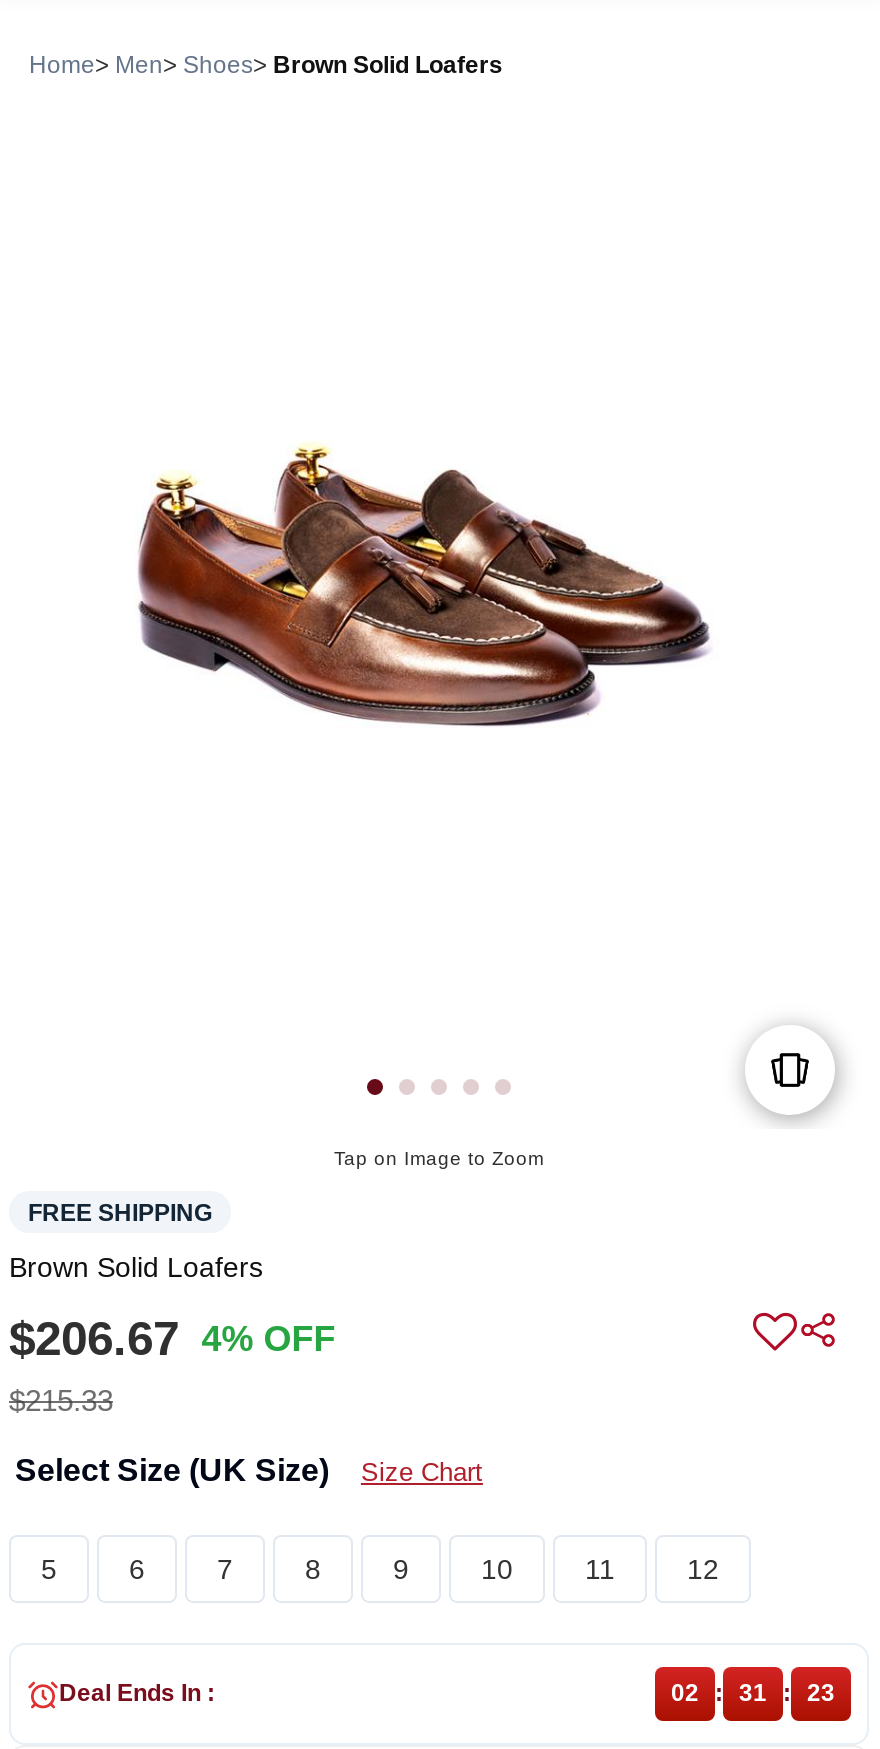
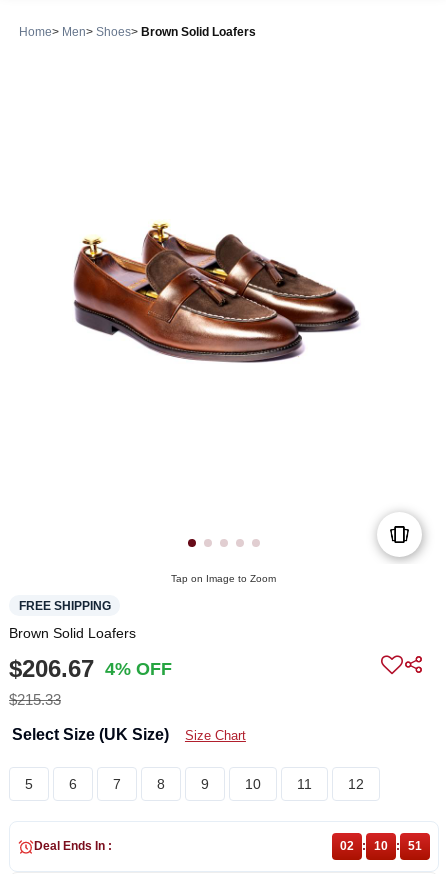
- 02 : 31 : 23
+ 02 : 10 : 51
